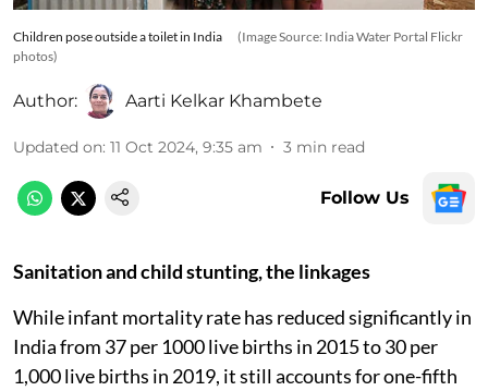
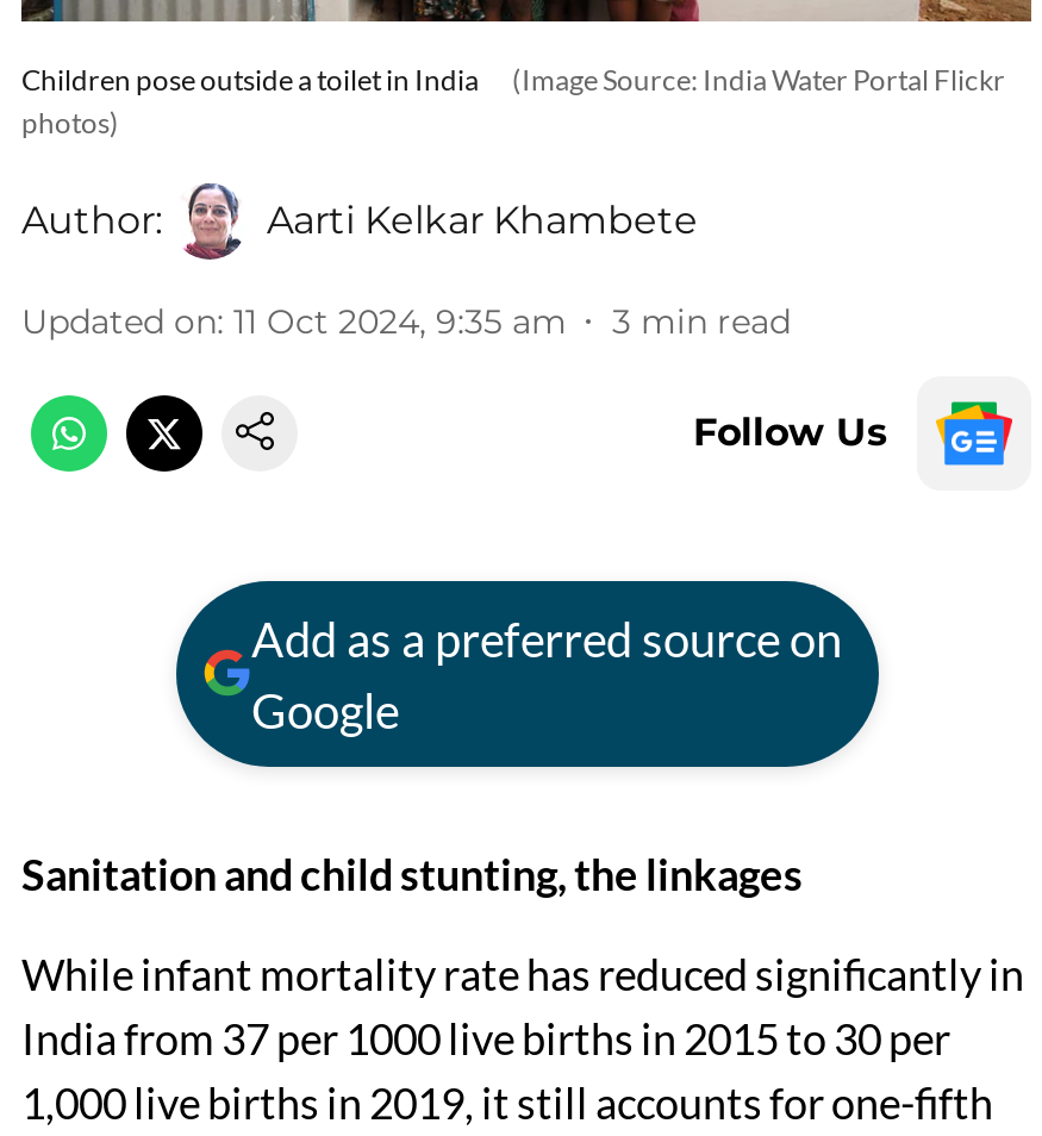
+ Add as a preferred source on
+ Google
